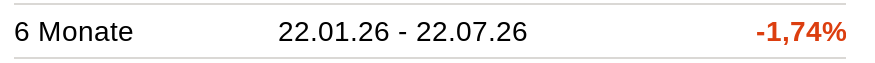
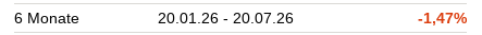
- 22.01.26 - 22.07.26
+ 20.01.26 - 20.07.26

- -1,74%
+ -1,47%
